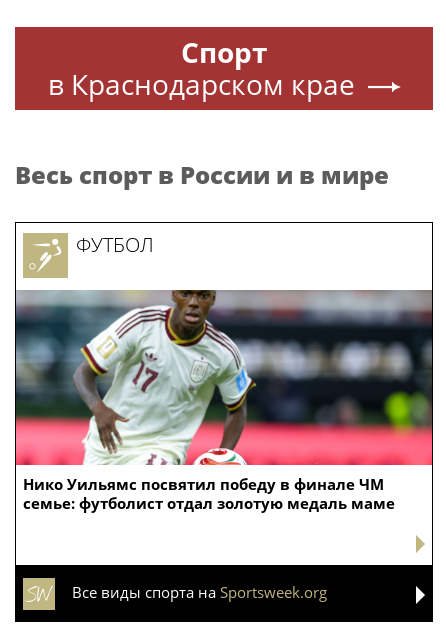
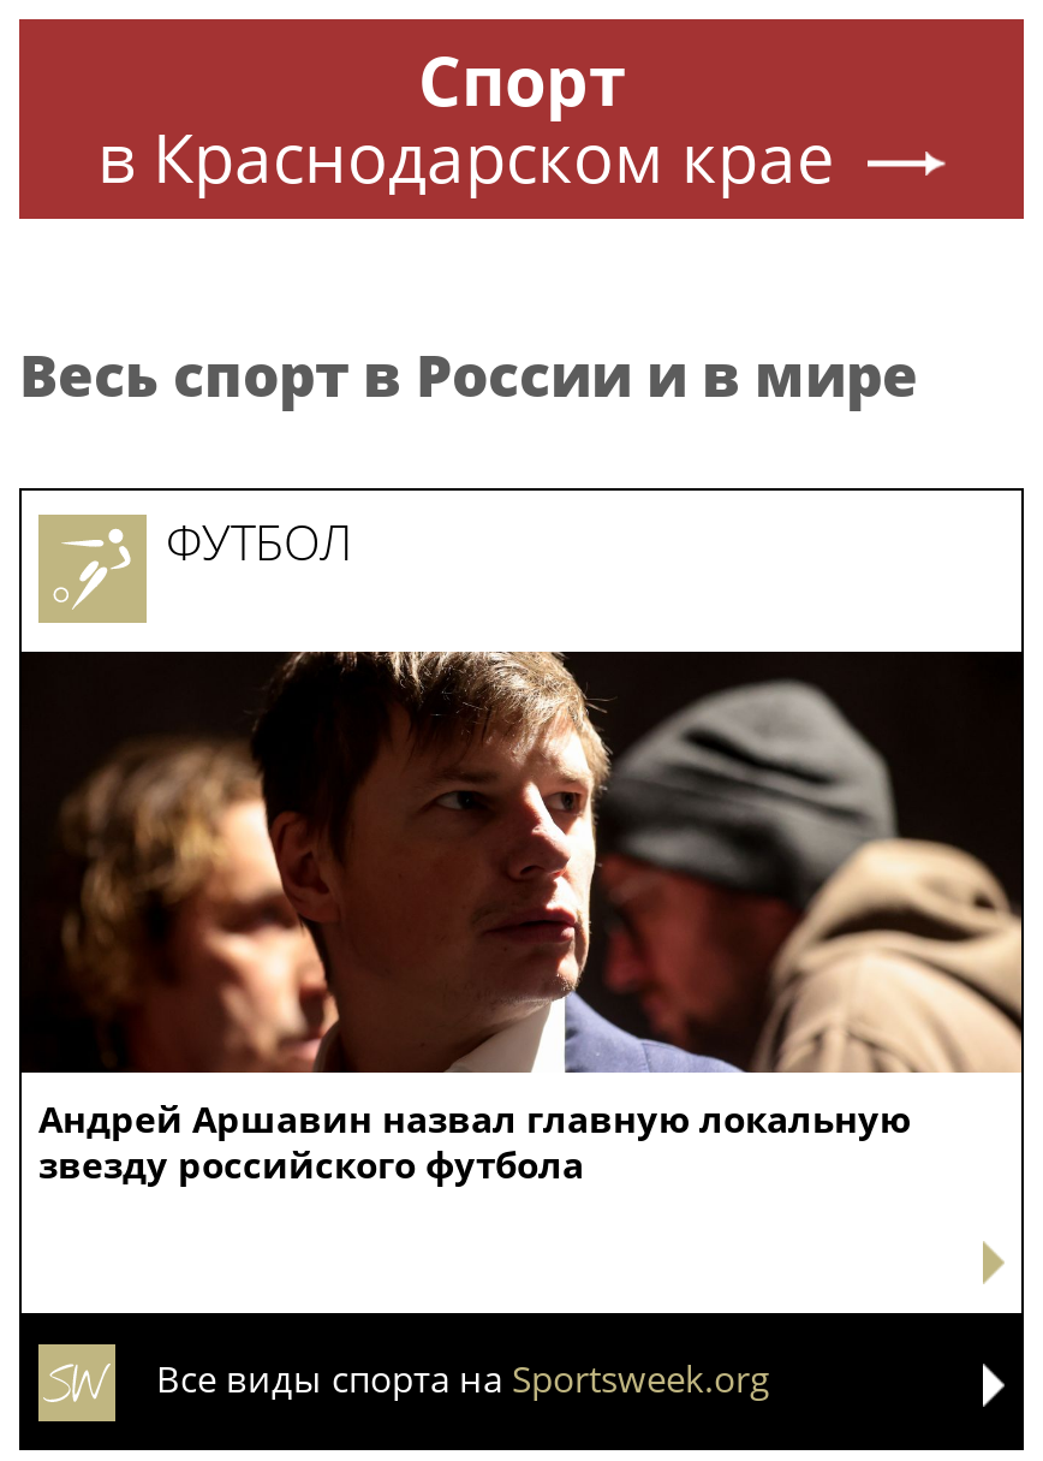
- [image]
- Нико Уильямс посвятил победу в финале ЧМ
- семье: футболист отдал золотую медаль маме
+ [image]
+ Андрей Аршавин назвал главную локальную
+ звезду российского футбола
